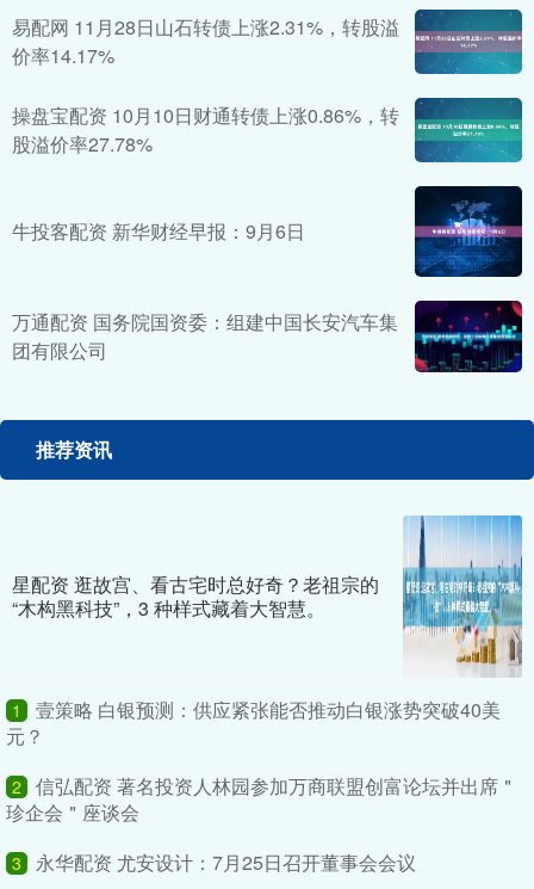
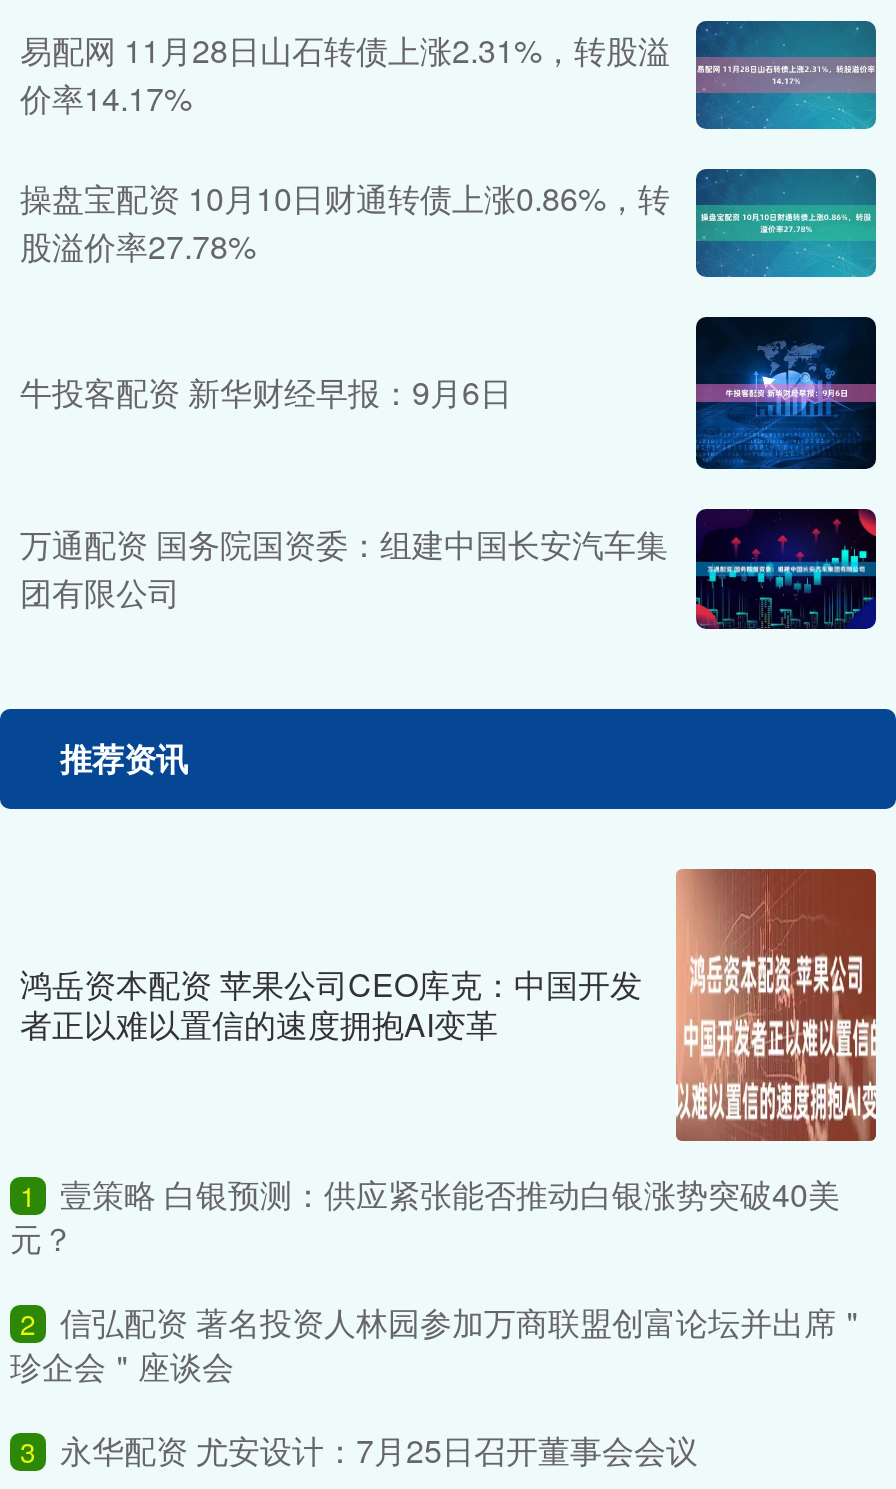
- [image]
- 星配资 逛故宫、看古宅时总好奇？老祖宗的
- “木构黑科技”，3 种样式藏着大智慧。
+ [image]
+ 鸿岳资本配资 苹果公司CEO库克：中国开发
+ 者正以难以置信的速度拥抱AI变革
